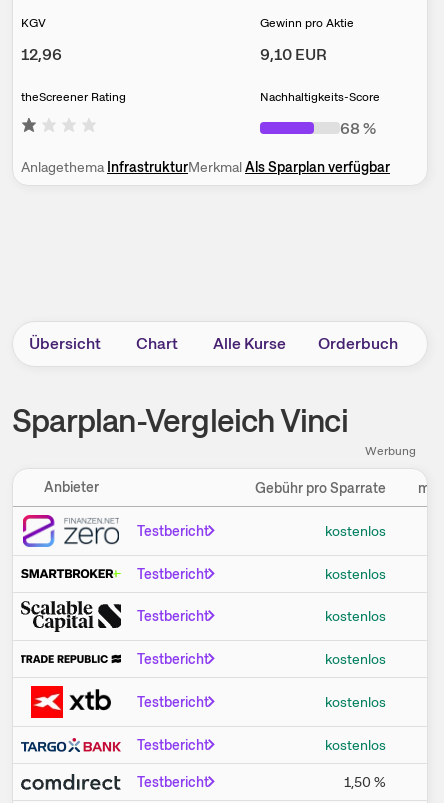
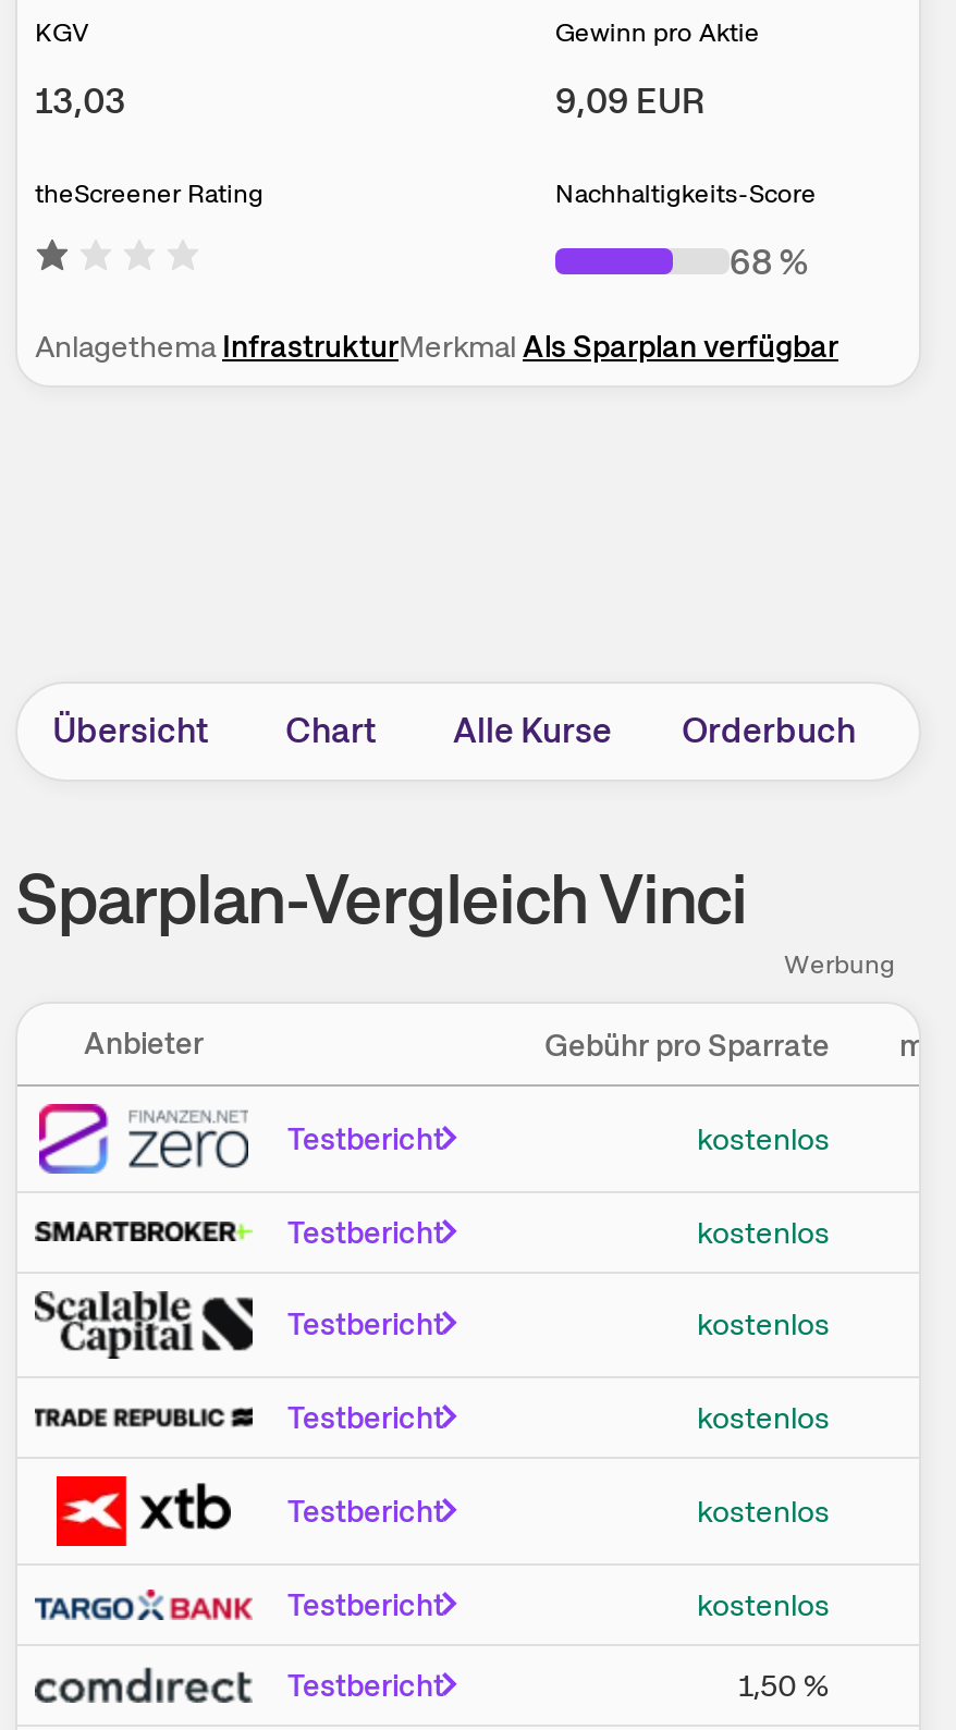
- 12,96
+ 13,03

- 9,10 EUR
+ 9,09 EUR
